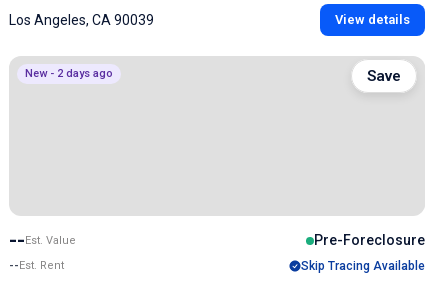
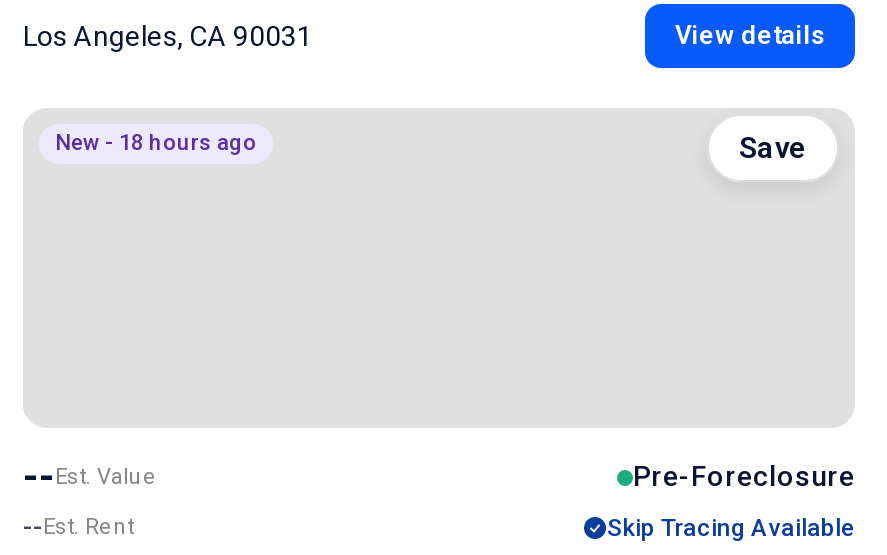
- Los Angeles, CA 90039
+ Los Angeles, CA 90031

- New - 2 days ago
+ New - 18 hours ago
